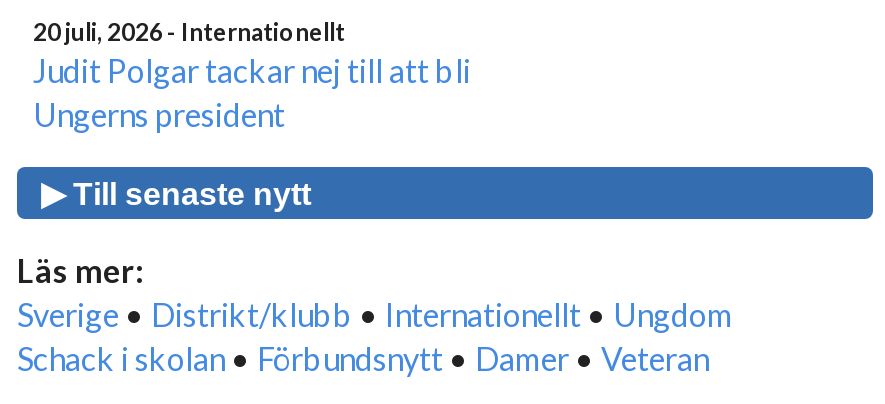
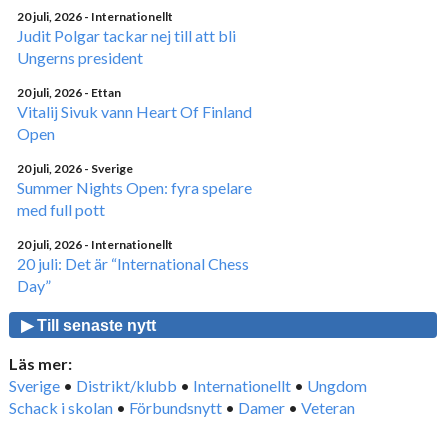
+ 20 juli, 2026 - Ettan
+ Vitalij Sivuk vann Heart Of Finland
+ Open
+ 20 juli, 2026 - Sverige
+ Summer Nights Open: fyra spelare
+ med full pott
+ 20 juli, 2026 - Internationellt
+ 20 juli: Det är “International Chess
+ Day”
